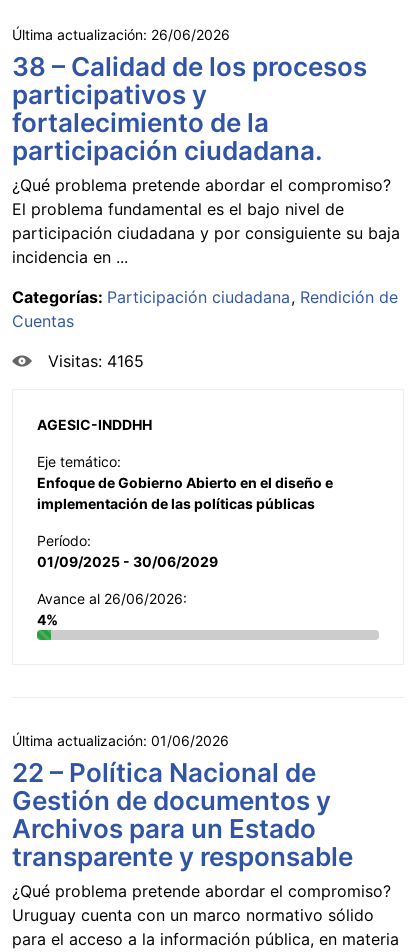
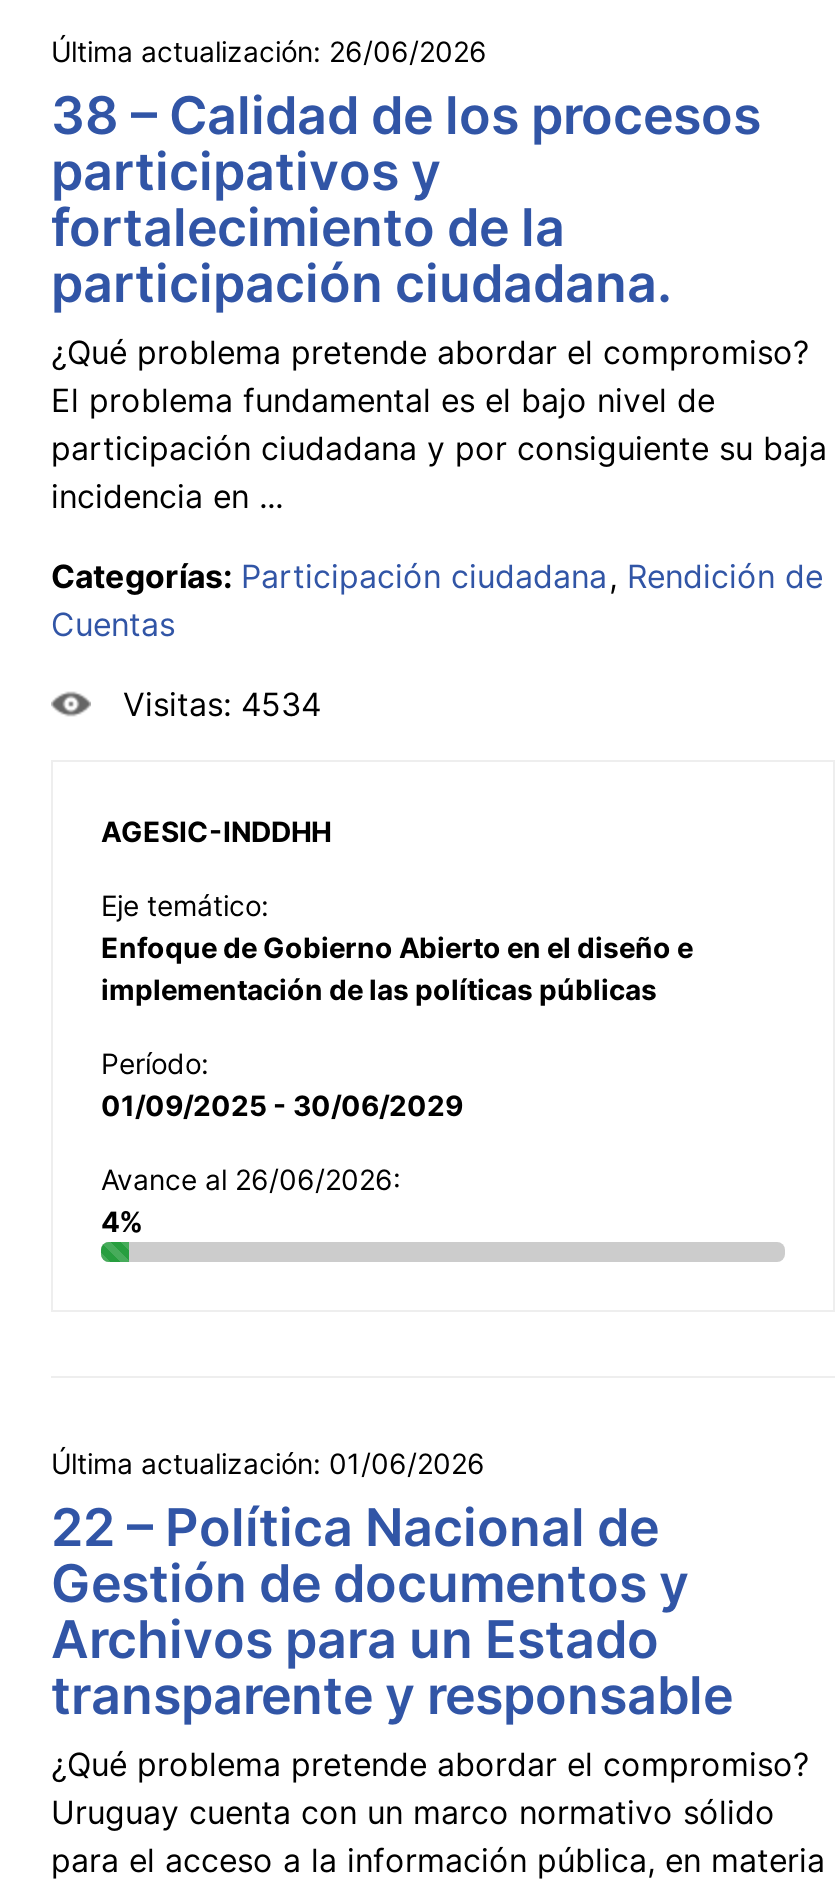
- Visitas: 4165
+ Visitas: 4534
